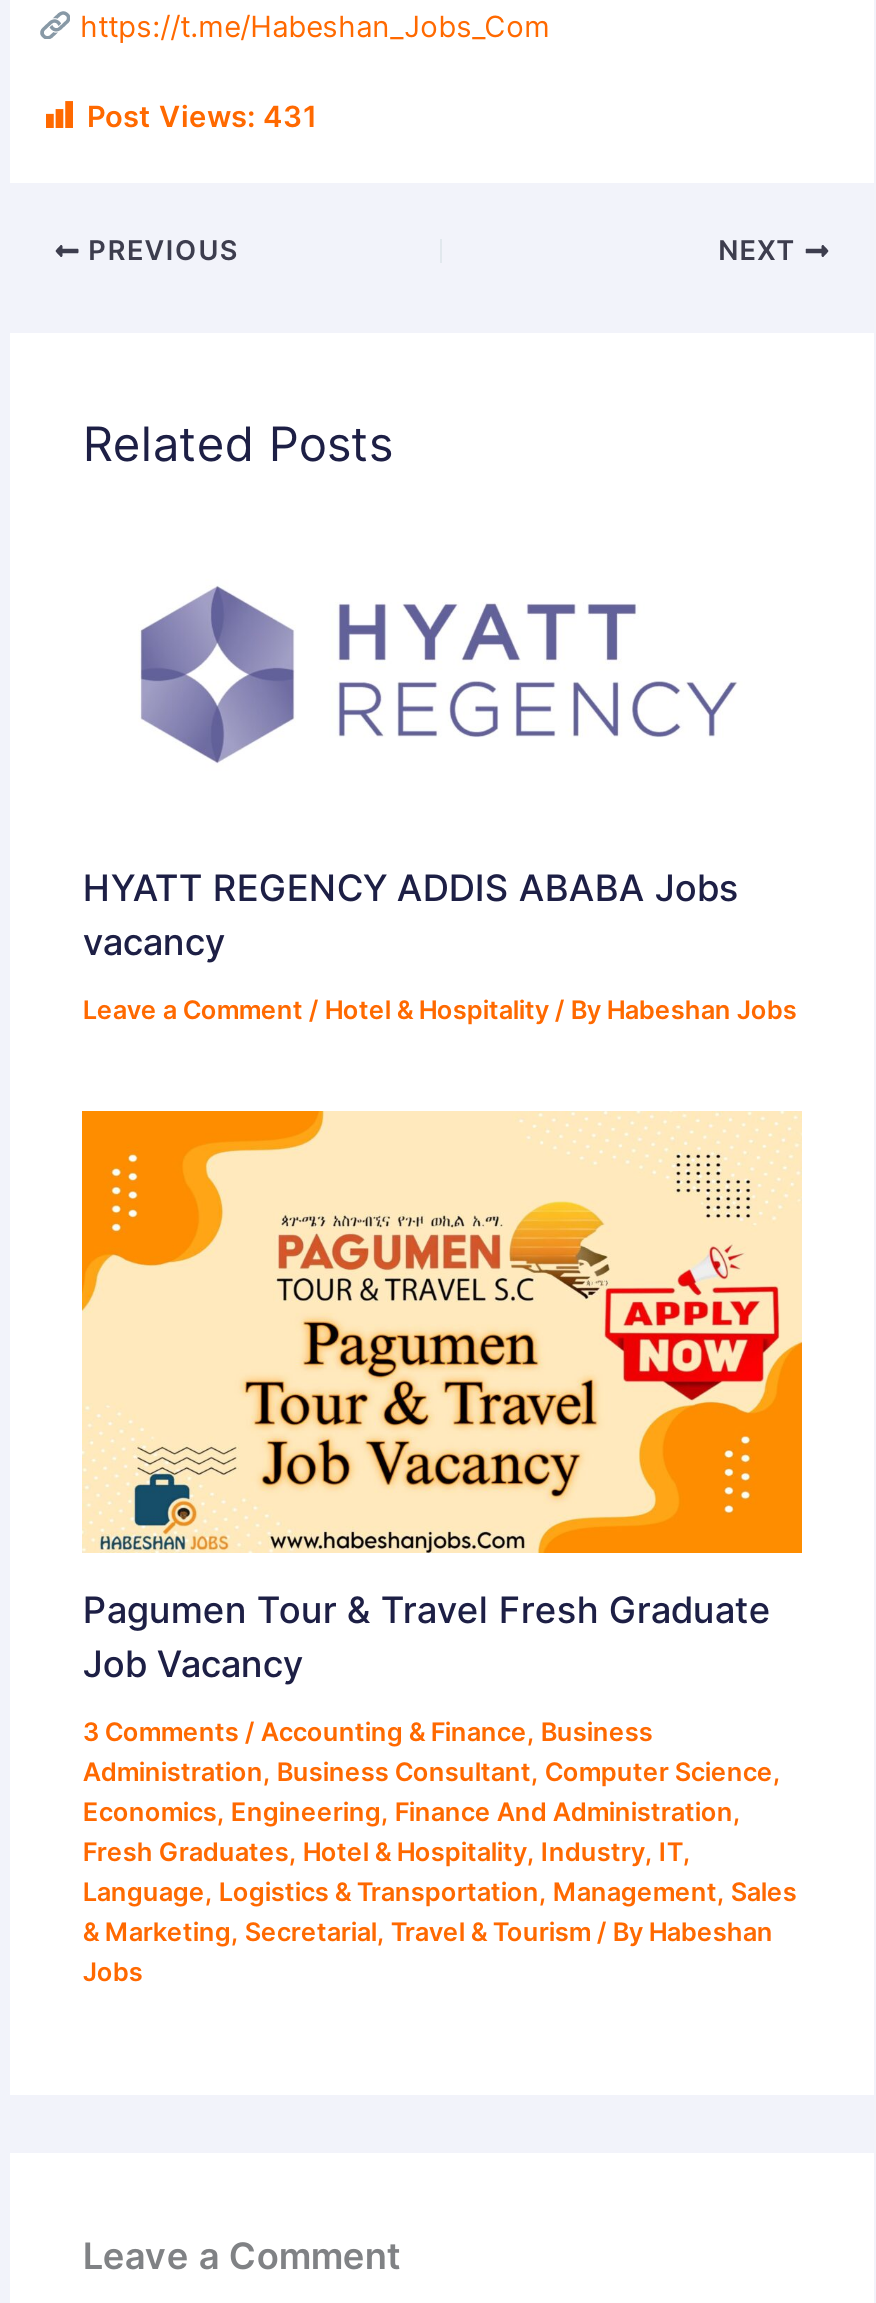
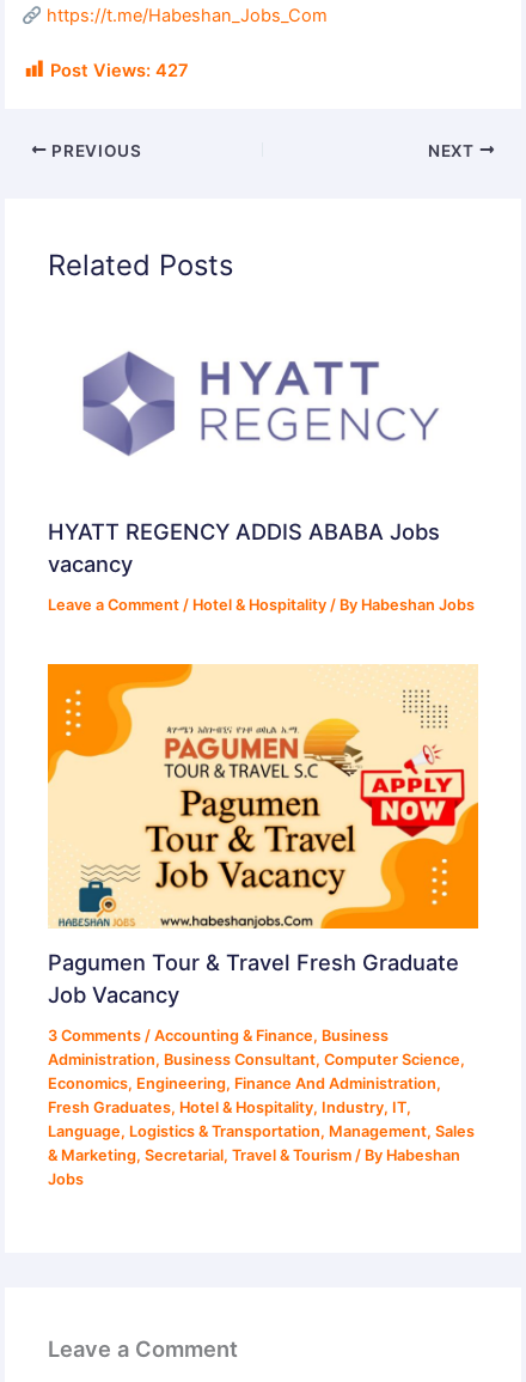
- Post Views: 431
+ Post Views: 427
